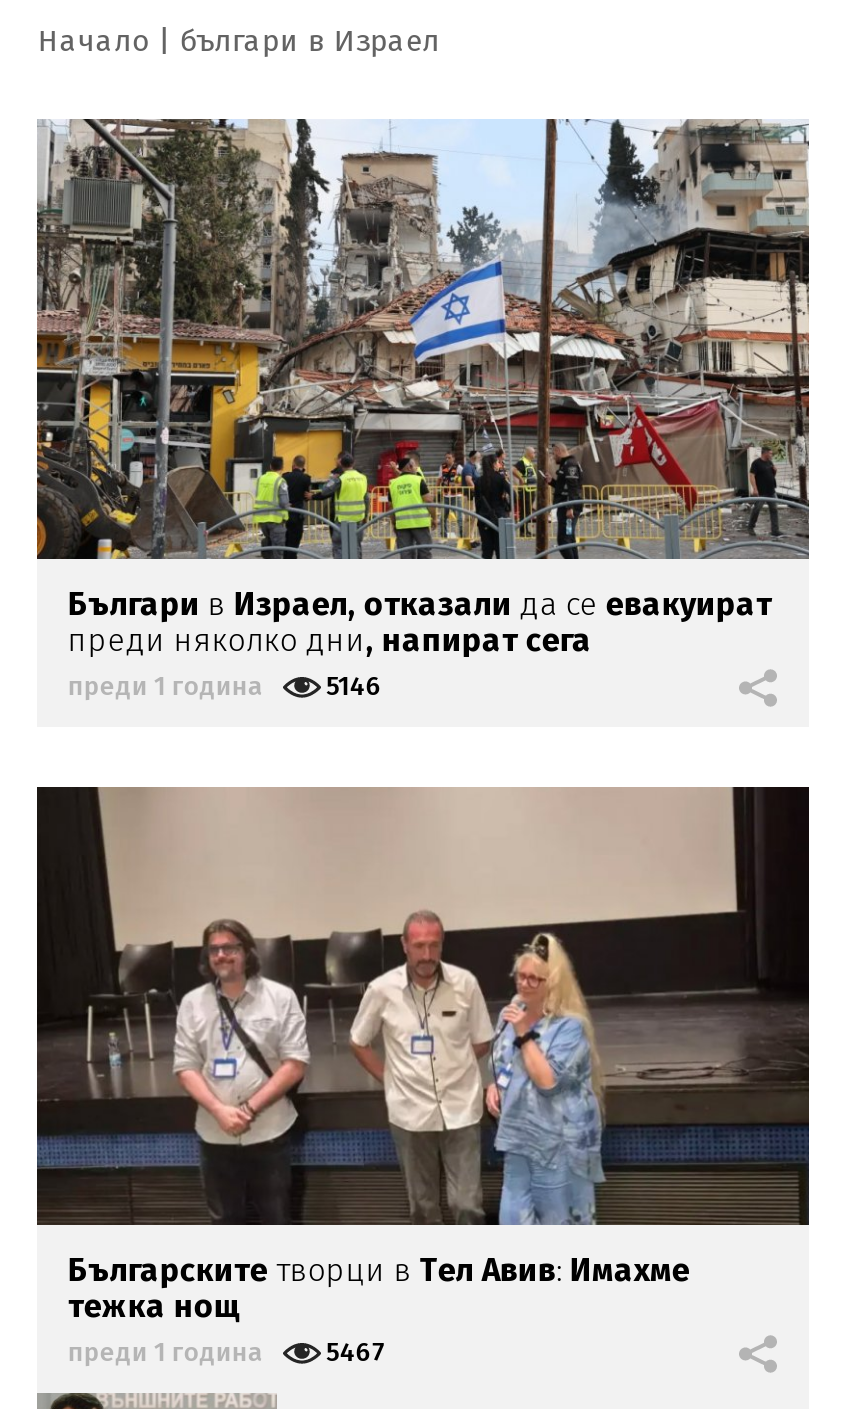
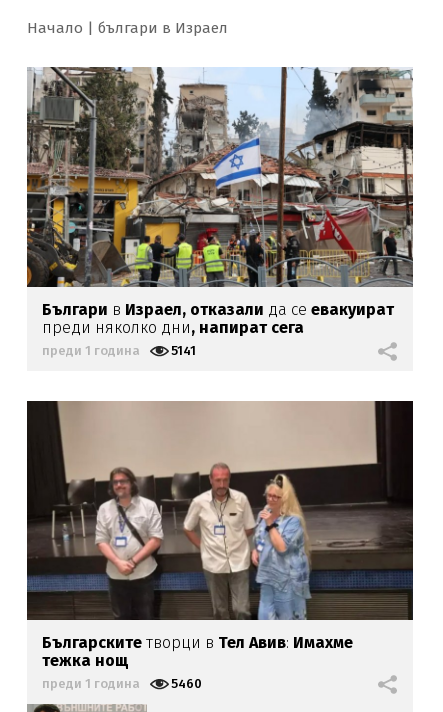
- 5146
+ 5141

- 5467
+ 5460
